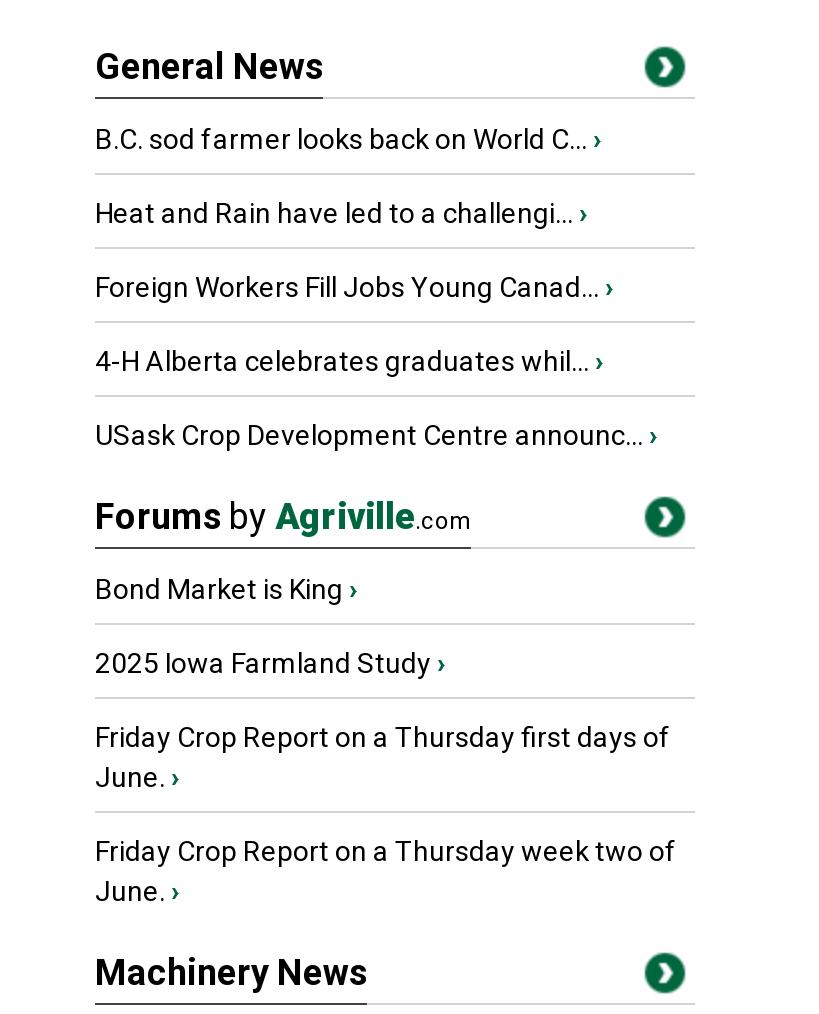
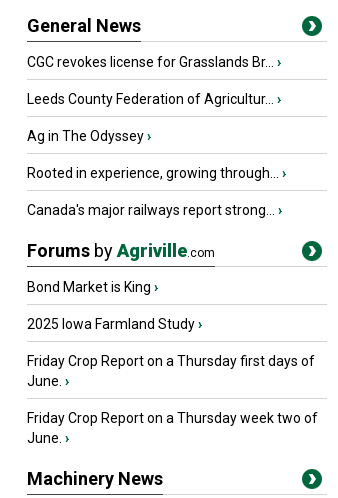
- B.C. sod farmer looks back on World C... ›
+ CGC revokes license for Grasslands Br... ›

- Heat and Rain have led to a challengi... ›
+ Leeds County Federation of Agricultur... ›

- Foreign Workers Fill Jobs Young Canad... ›
+ Ag in The Odyssey ›

- 4-H Alberta celebrates graduates whil... ›
+ Rooted in experience, growing through... ›

- USask Crop Development Centre announc... ›
+ Canada's major railways report strong... ›
